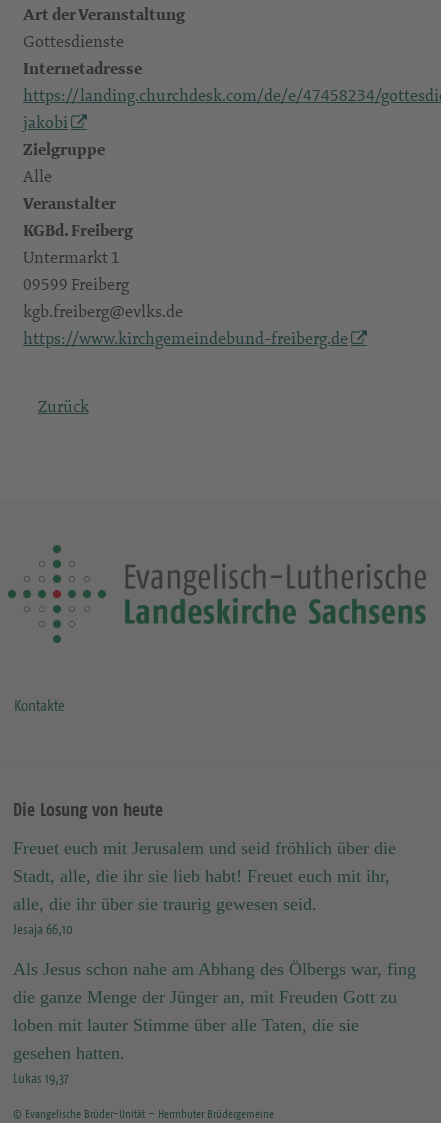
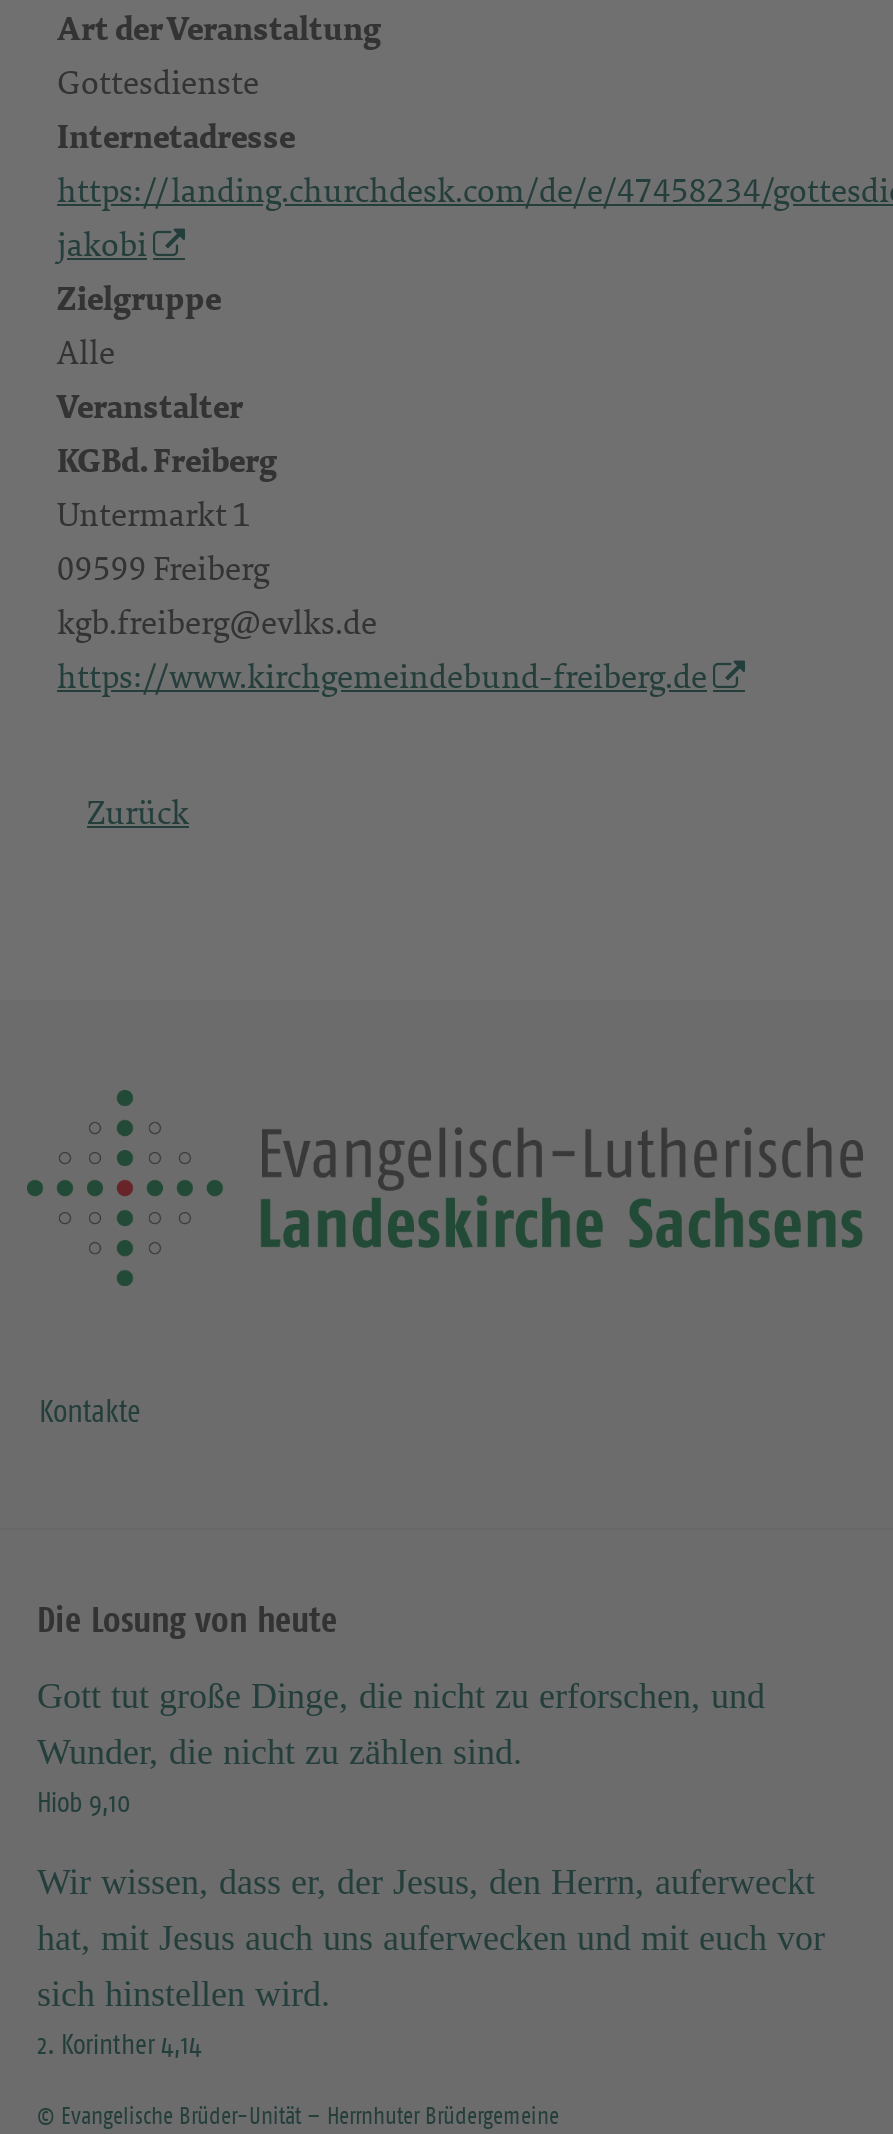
- Freuet euch mit Jerusalem und seid fröhlich über die
- Stadt, alle, die ihr sie lieb habt! Freuet euch mit ihr,
- alle, die ihr über sie traurig gewesen seid.
- Jesaja 66,10
+ Gott tut große Dinge, die nicht zu erforschen, und
+ Wunder, die nicht zu zählen sind.
+ Hiob 9,10

- Als Jesus schon nahe am Abhang des Ölbergs war, fing
- die ganze Menge der Jünger an, mit Freuden Gott zu
- loben mit lauter Stimme über alle Taten, die sie
- gesehen hatten.
- Lukas 19,37
+ Wir wissen, dass er, der Jesus, den Herrn, auferweckt
+ hat, mit Jesus auch uns auferwecken und mit euch vor
+ sich hinstellen wird.
+ 2. Korinther 4,14
